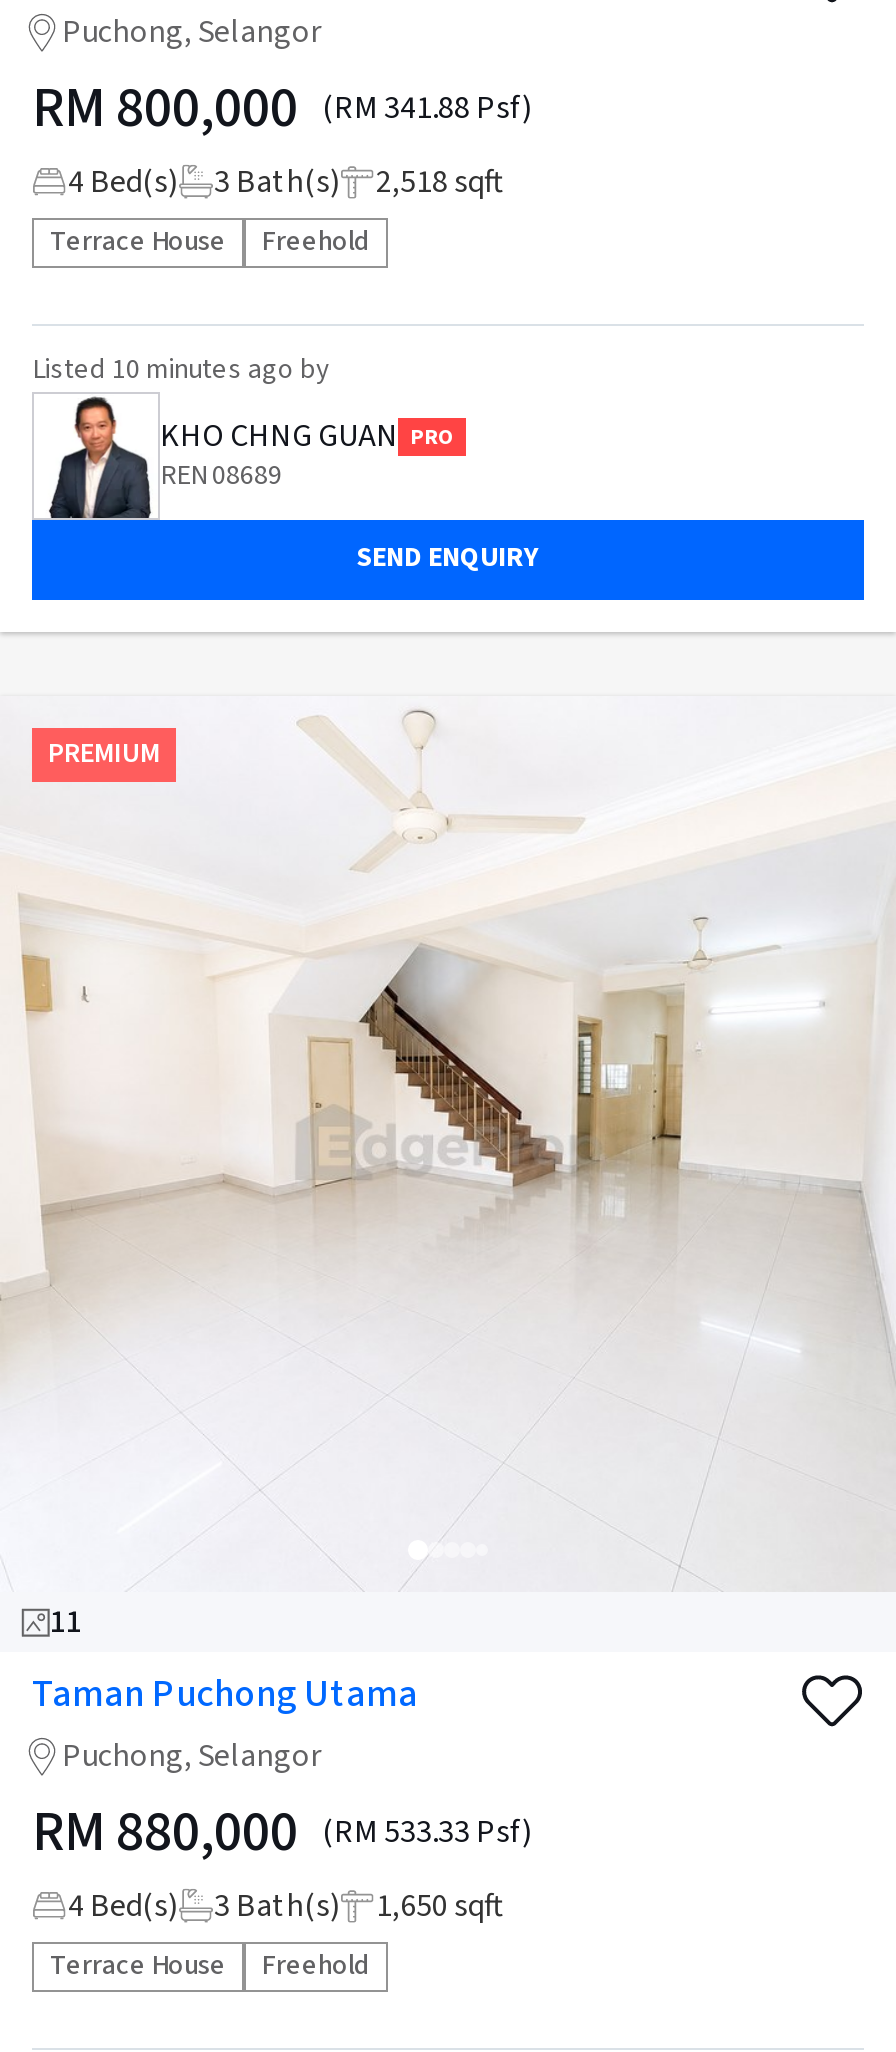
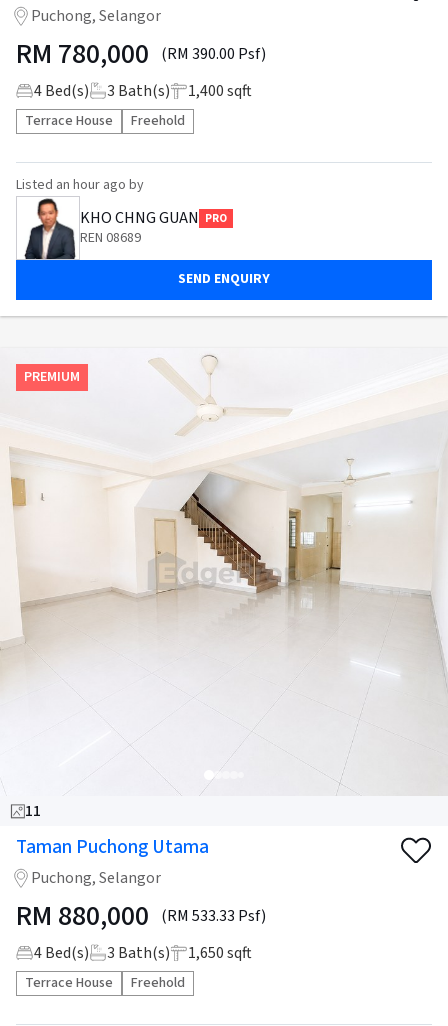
- RM 800,000 (RM 341.88 Psf)
+ RM 780,000 (RM 390.00 Psf)

- 4 Bed(s) 3 Bath(s) 2,518 sqft
+ 4 Bed(s) 3 Bath(s) 1,400 sqft

- Listed 10 minutes ago by
+ Listed an hour ago by
